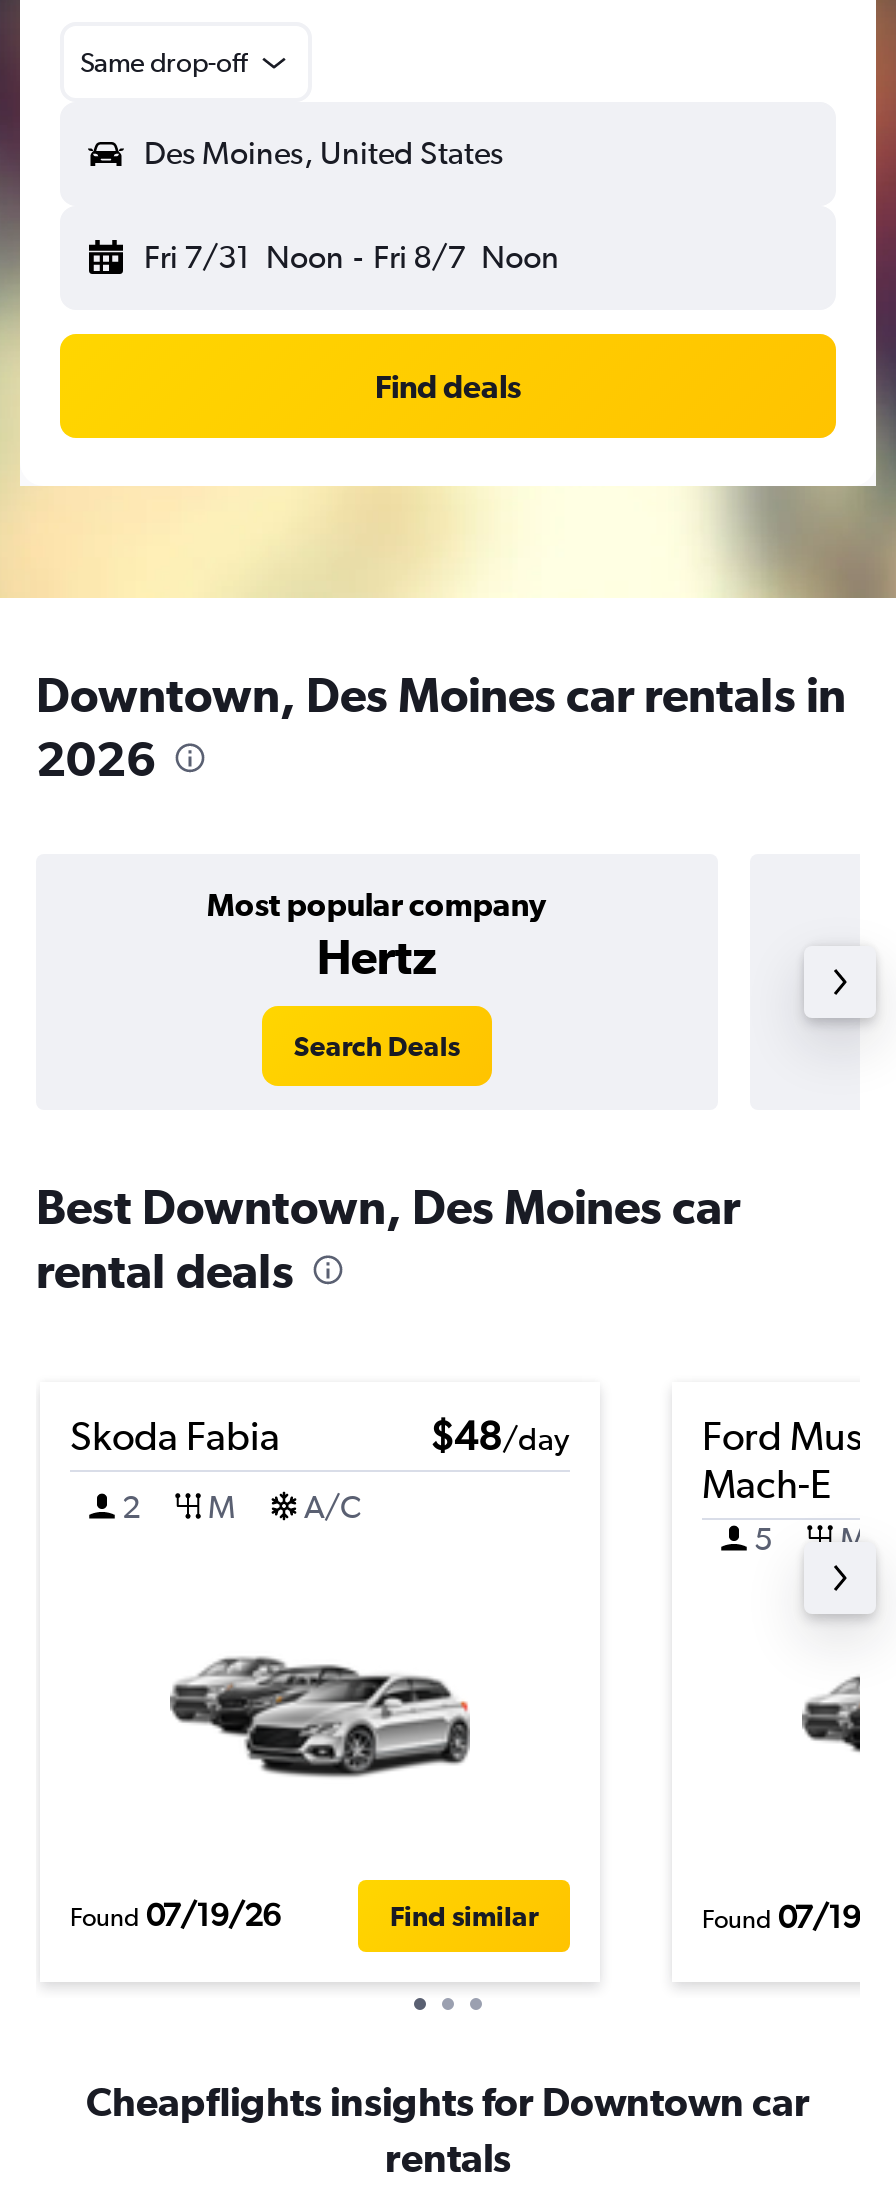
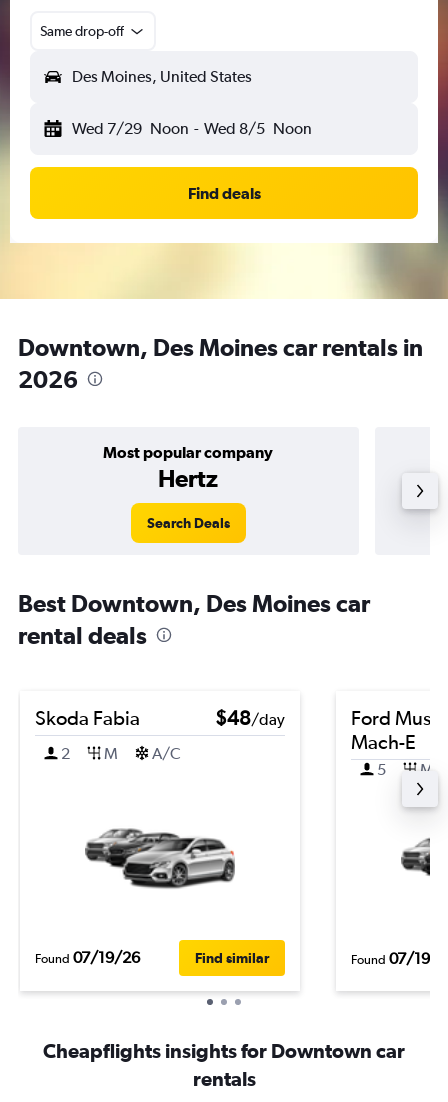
- Fri 7/31 Noon - Fri 8/7 Noon
+ Wed 7/29 Noon - Wed 8/5 Noon
